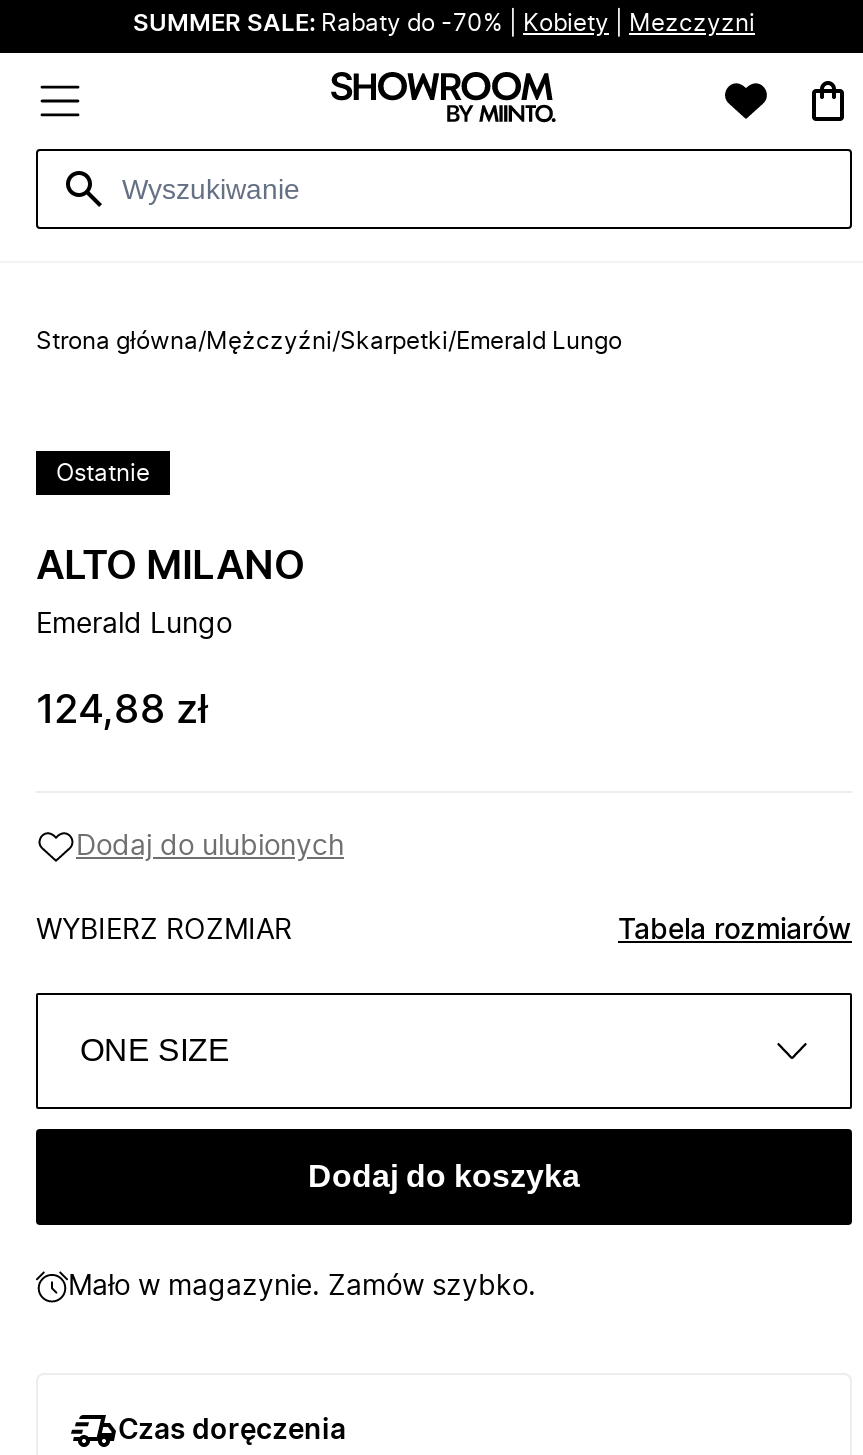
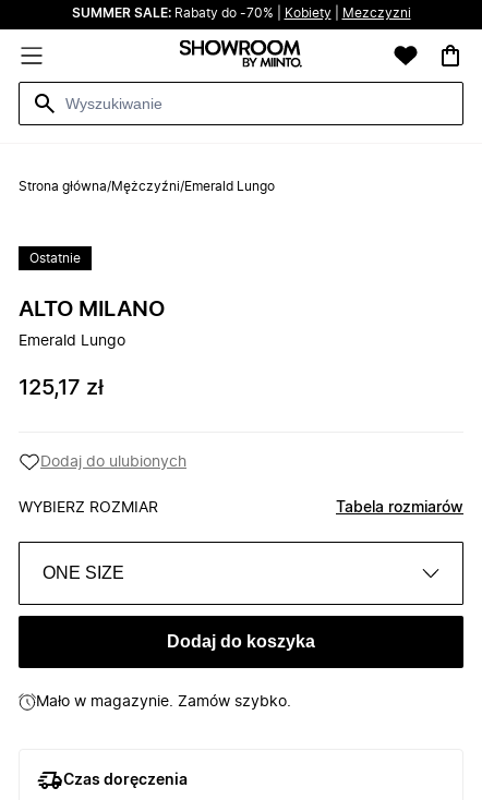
- Strona główna/Mężczyźni/Skarpetki/Emerald Lungo
+ Strona główna/Mężczyźni/Emerald Lungo

- 124,88 zł
+ 125,17 zł
